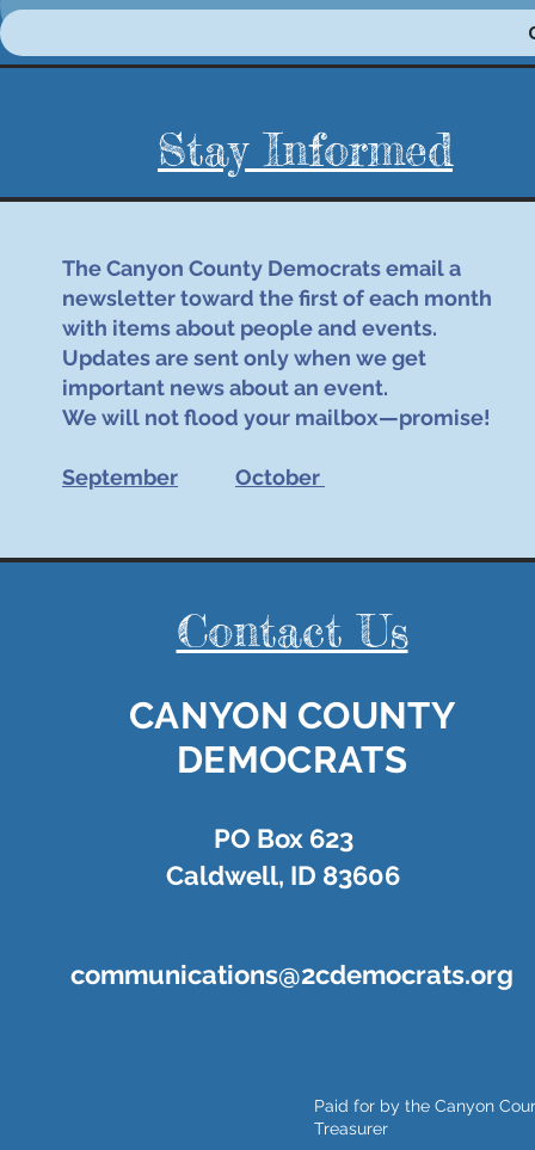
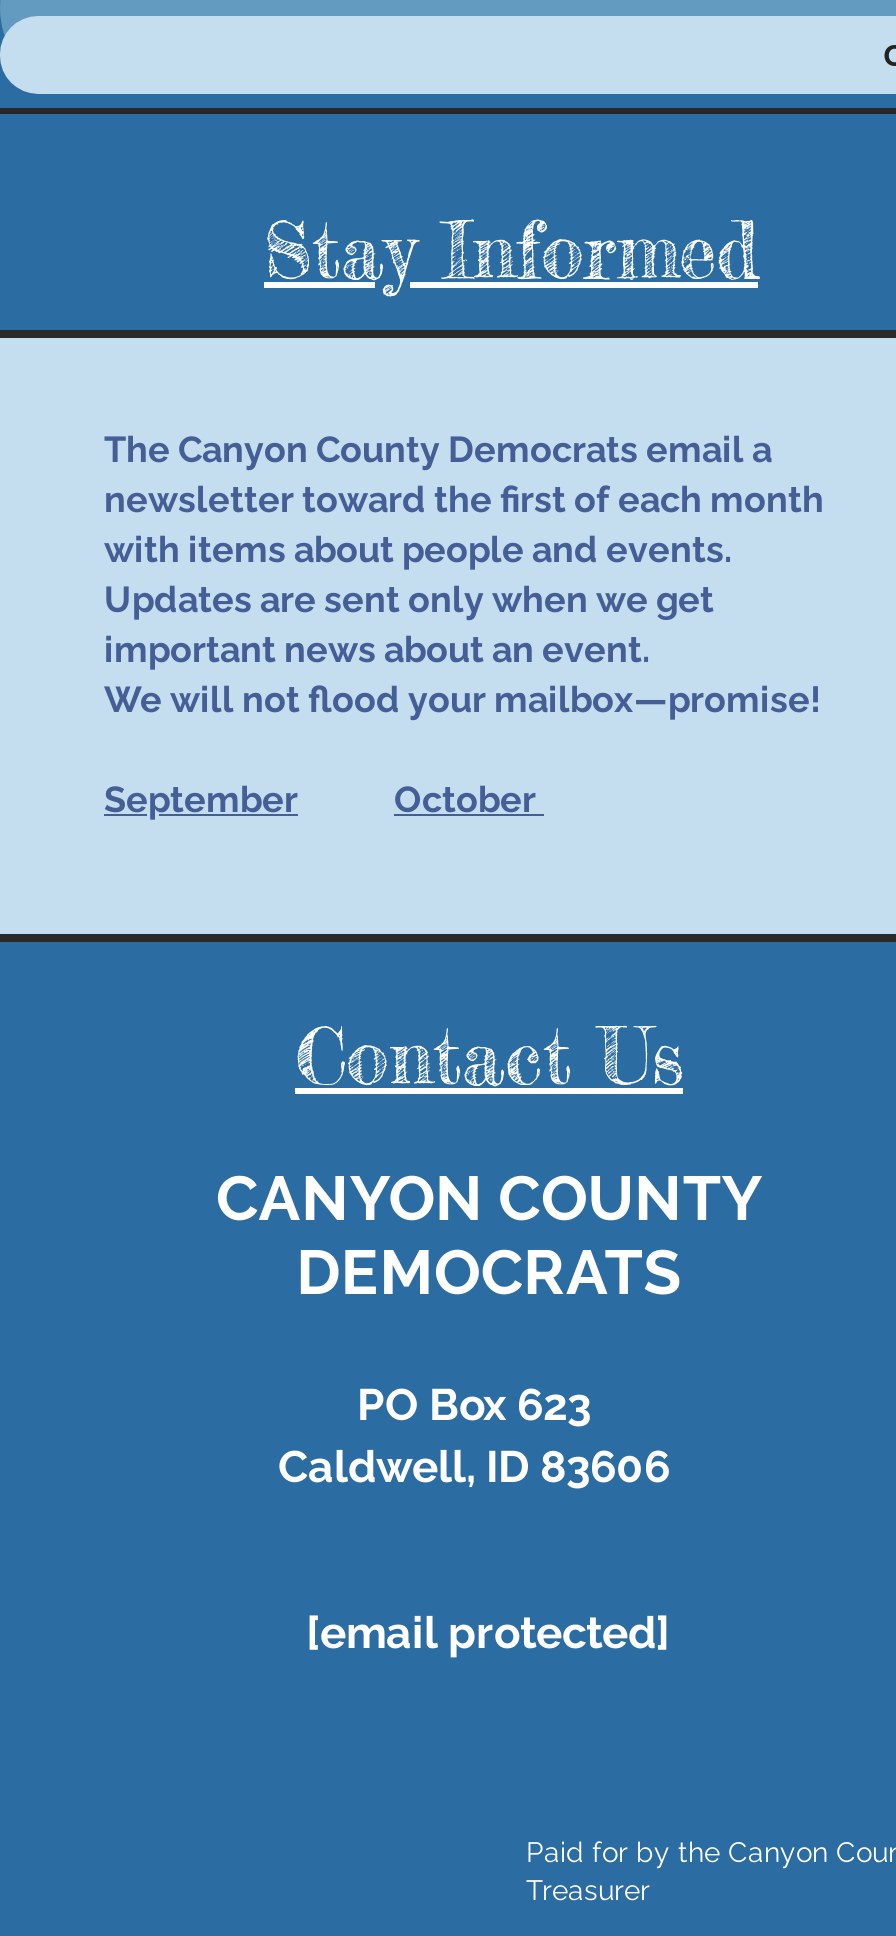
- communications@2cdemocrats.org
+ [email protected]
